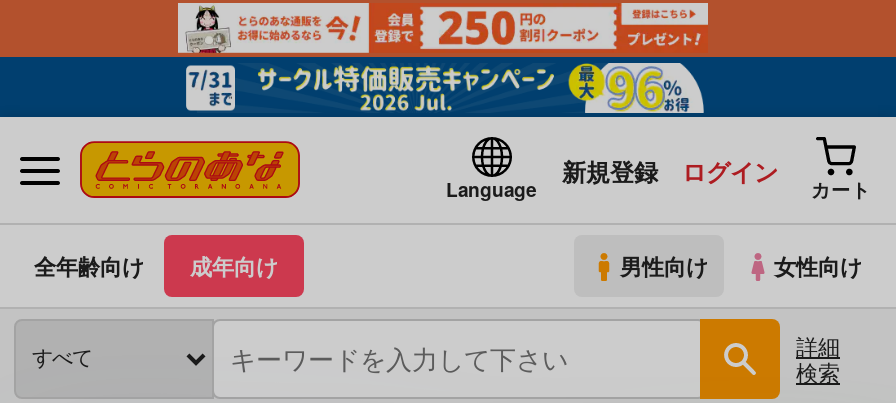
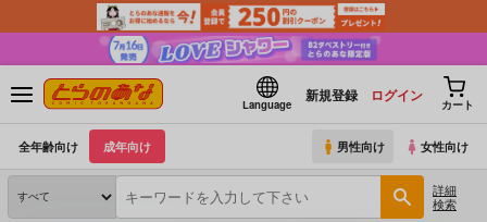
- [image]
+ [image]
